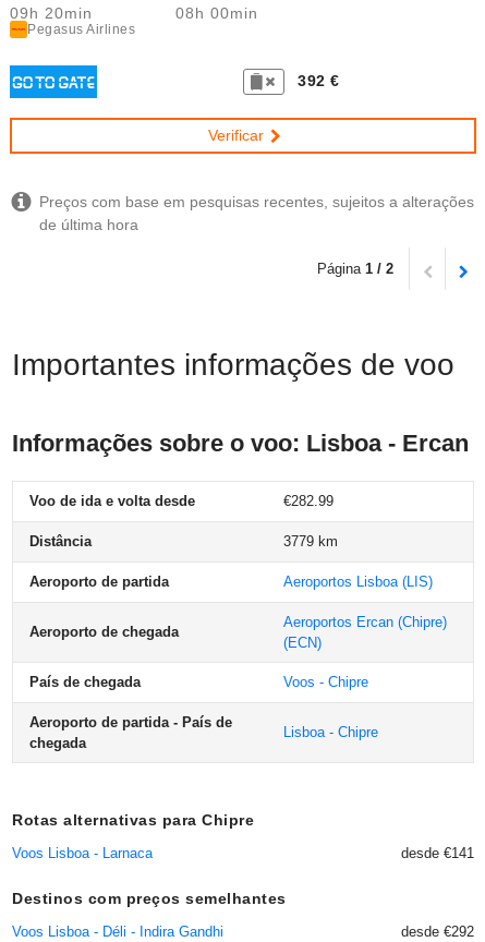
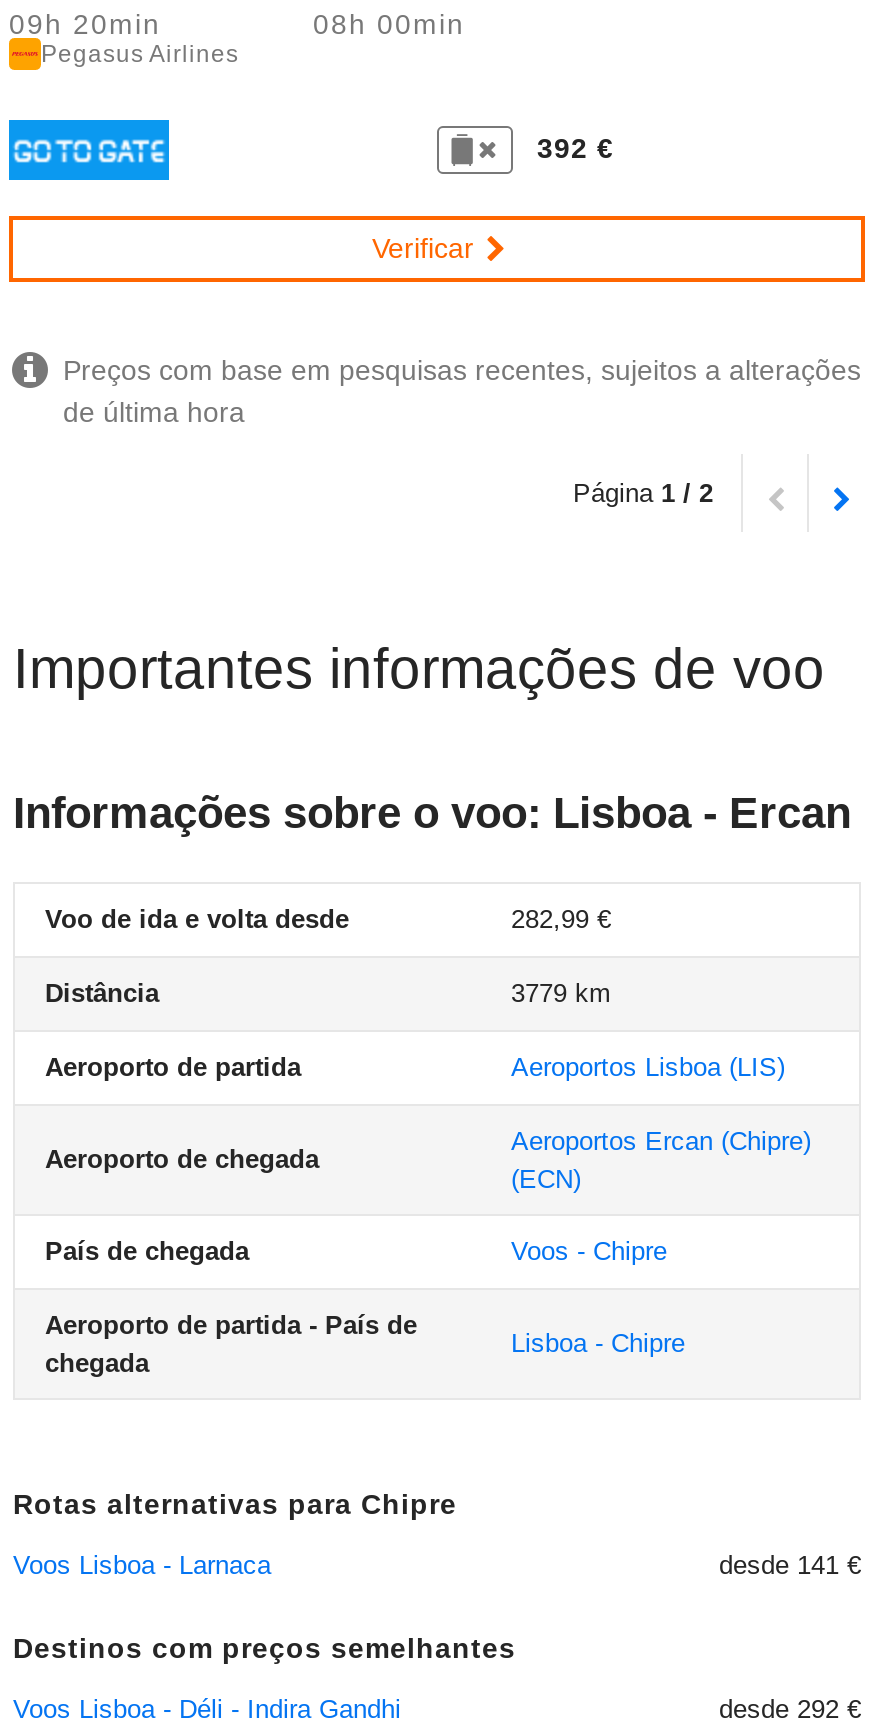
- €282.99
+ 282,99 €

- desde €141
+ desde 141 €

- desde €292
+ desde 292 €
